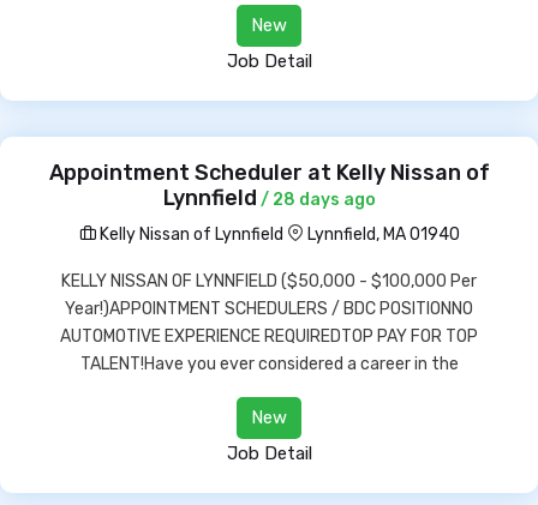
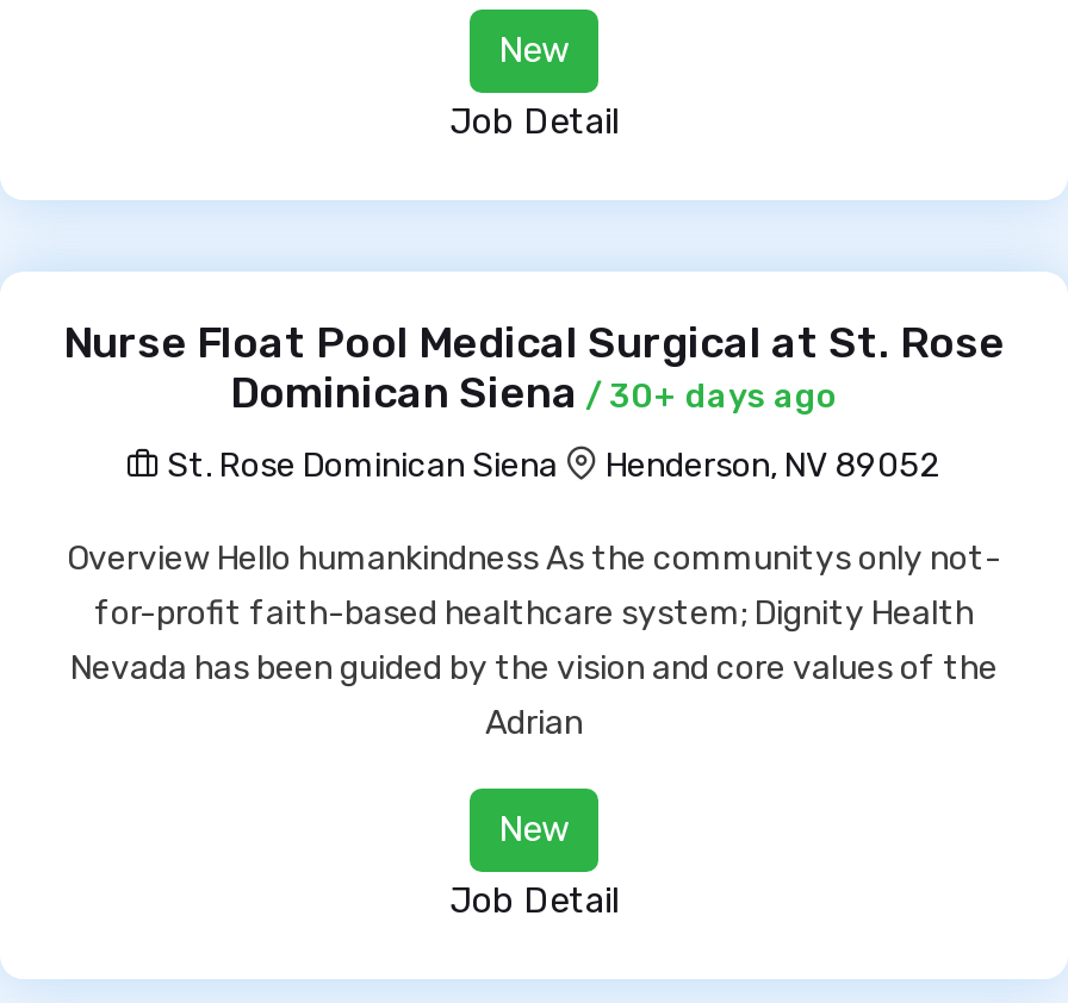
- Appointment Scheduler at Kelly Nissan of
- Lynnfield / 28 days ago
+ Nurse Float Pool Medical Surgical at St. Rose
+ Dominican Siena / 30+ days ago

- Kelly Nissan of Lynnfield
- Lynnfield, MA 01940
+ St. Rose Dominican Siena
+ Henderson, NV 89052

- KELLY NISSAN OF LYNNFIELD ($50,000 - $100,000 Per
- Year!)APPOINTMENT SCHEDULERS / BDC POSITIONNO
- AUTOMOTIVE EXPERIENCE REQUIREDTOP PAY FOR TOP
- TALENT!Have you ever considered a career in the
+ Overview Hello humankindness As the communitys only not-
+ for-profit faith-based healthcare system; Dignity Health
+ Nevada has been guided by the vision and core values of the
+ Adrian
